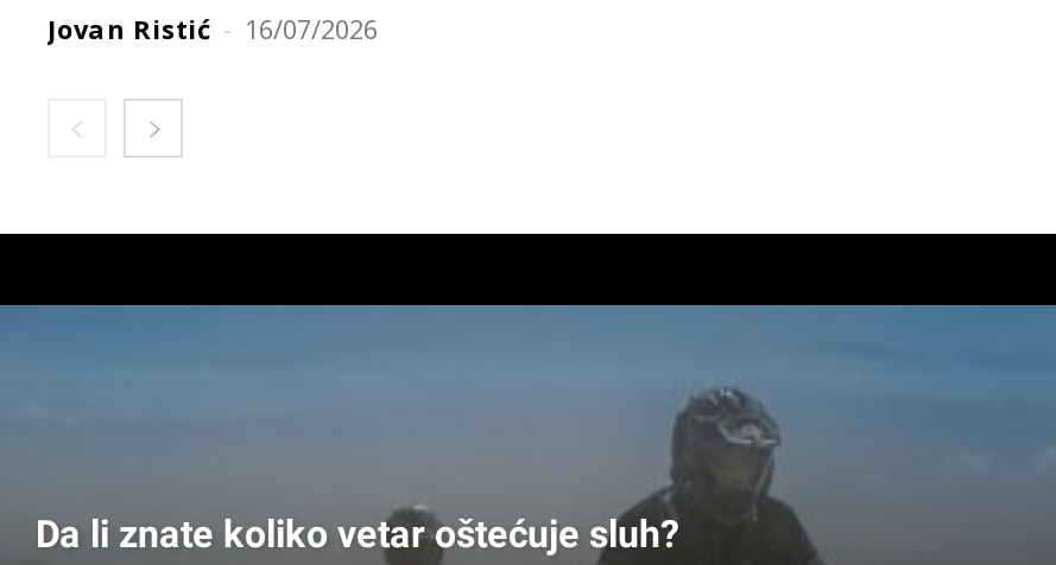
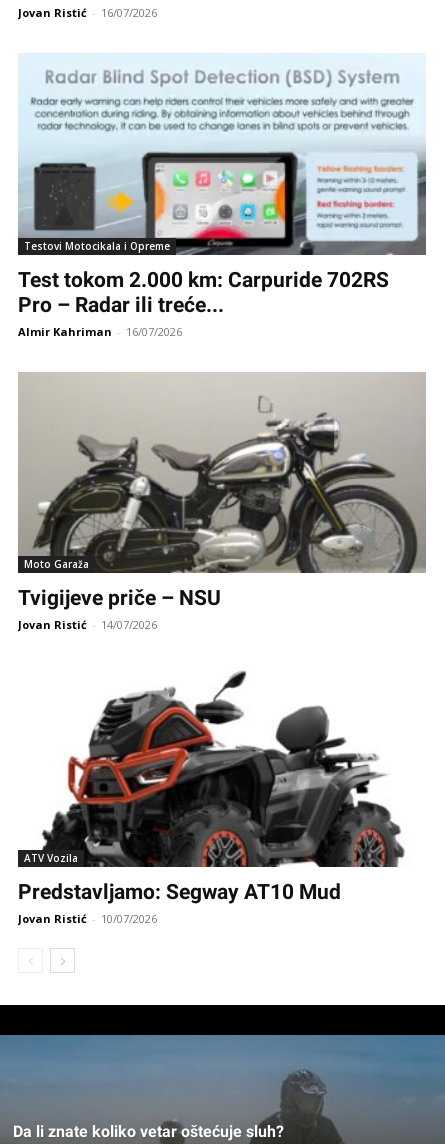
+ [image]
+ Moto Garaža
+ Tvigijeve priče – NSU
+ Jovan Ristić - 14/07/2026

+ [image]
+ Testovi Motocikala i Opreme
+ Test tokom 2.000 km: Carpuride 702RS
+ Pro – Radar ili treće...
+ Almir Kahriman - 16/07/2026

+ [image]
+ ATV Vozila
+ Predstavljamo: Segway AT10 Mud
+ Jovan Ristić - 10/07/2026
